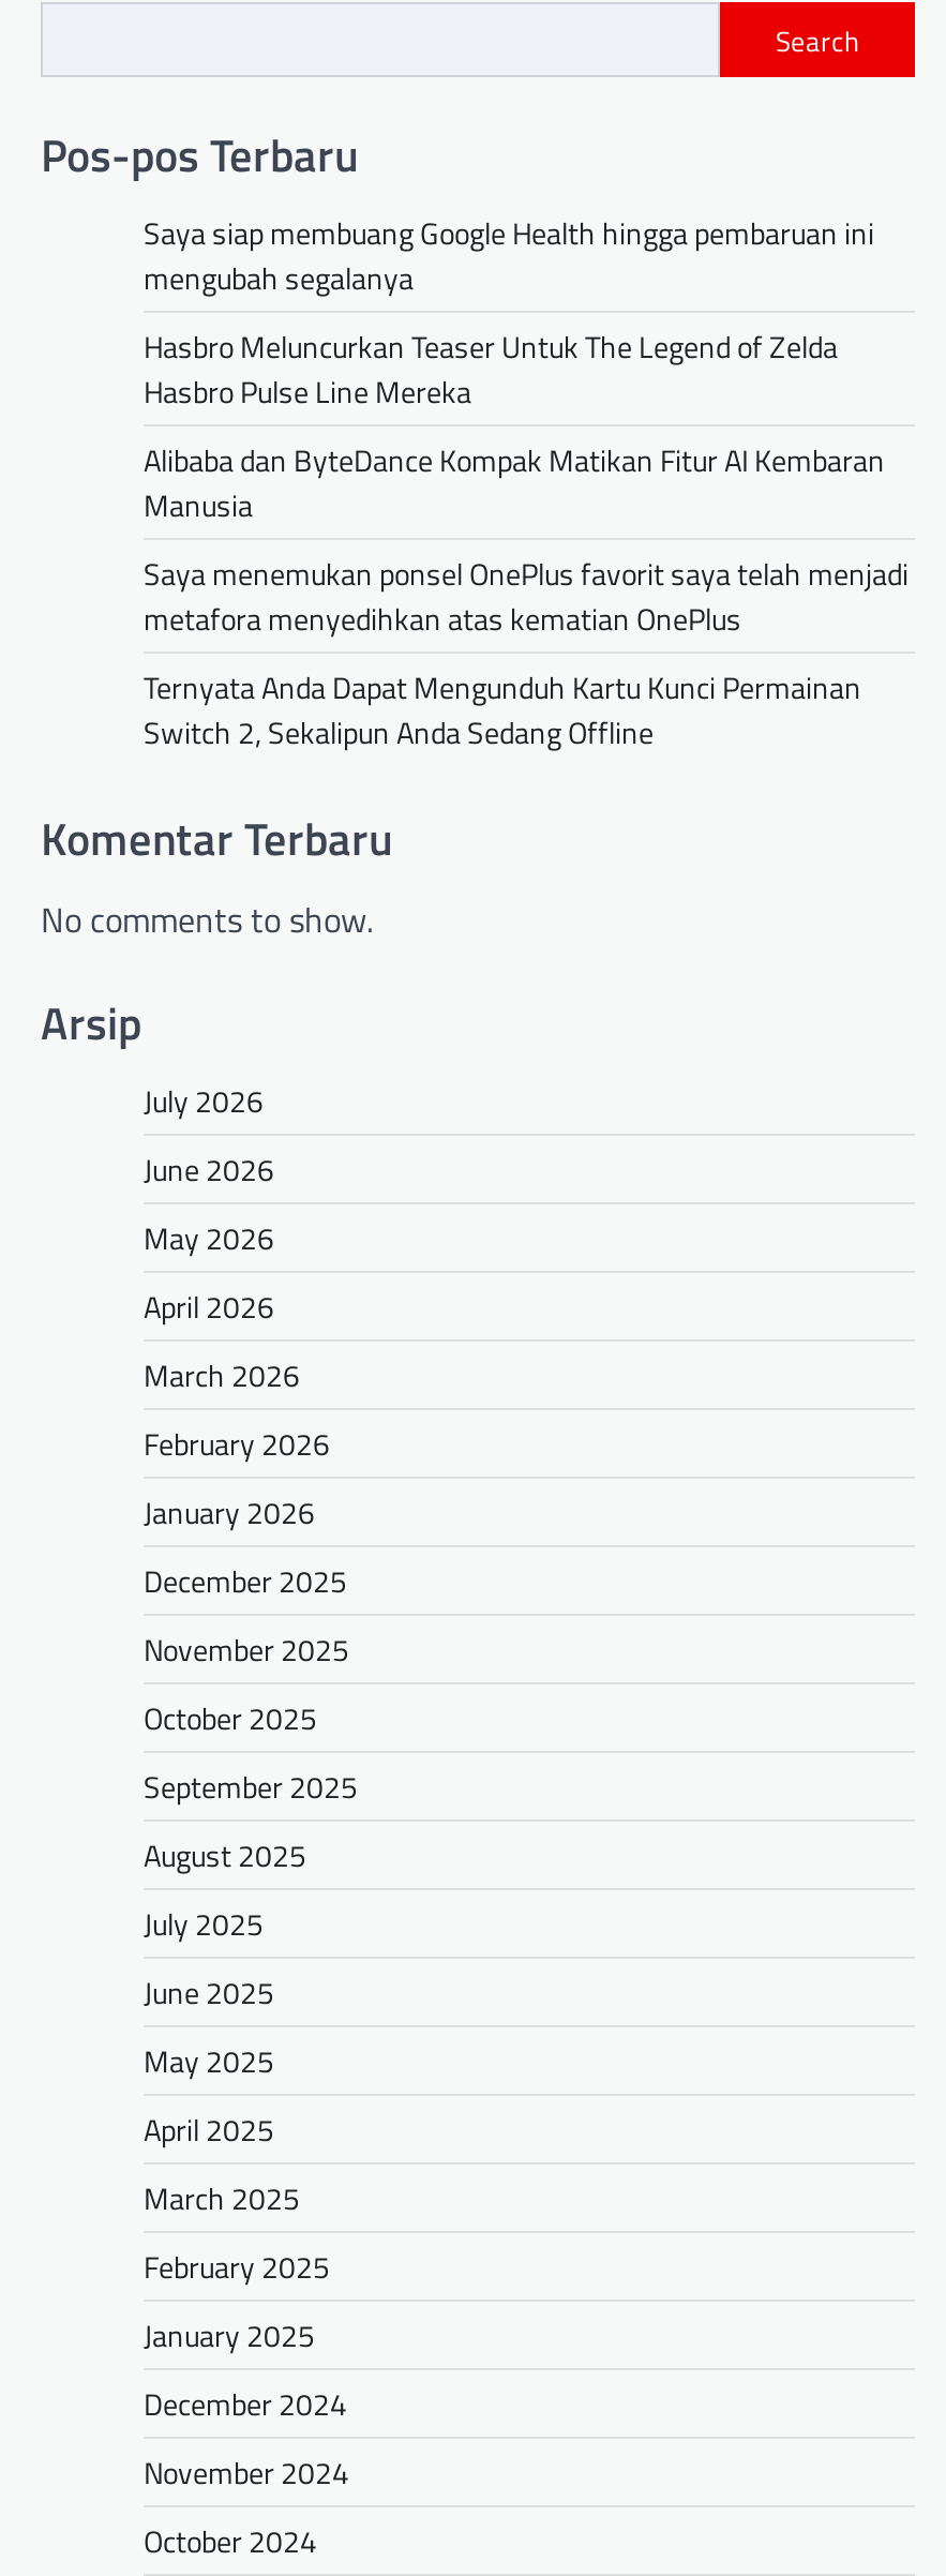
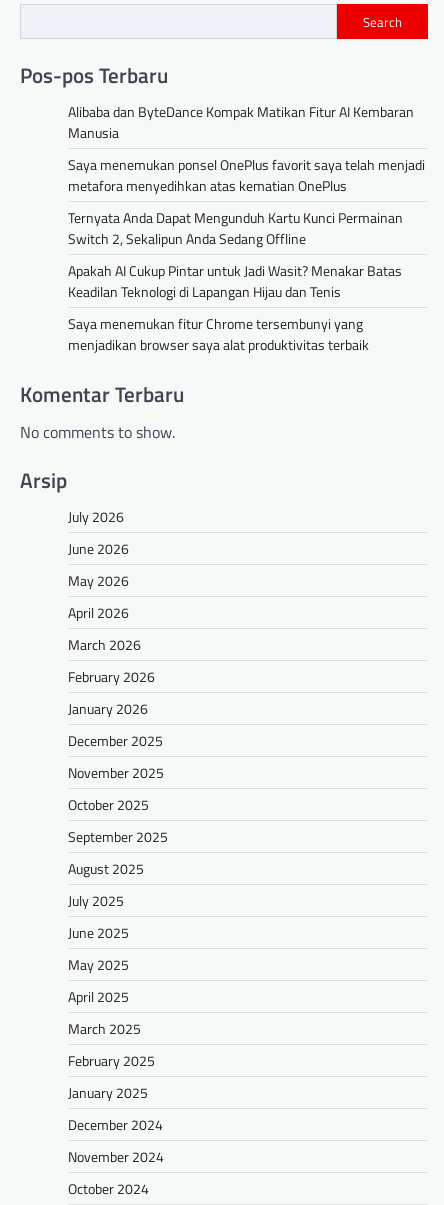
- Saya siap membuang Google Health hingga pembaruan ini
- mengubah segalanya
- Hasbro Meluncurkan Teaser Untuk The Legend of Zelda
- Hasbro Pulse Line Mereka

moved up: Alibaba dan ByteDance Kompak Matikan Fitur AI Kembaran | Manusia | Saya menemukan ponsel OnePlus favorit saya telah menjadi | metafora menyedihkan atas kematian OnePlus | Ternyata Anda Dapat Mengunduh Kartu Kunci Permainan | Switch 2, Sekalipun Anda Sedang Offline

+ Apakah AI Cukup Pintar untuk Jadi Wasit? Menakar Batas
+ Keadilan Teknologi di Lapangan Hijau dan Tenis
+ Saya menemukan fitur Chrome tersembunyi yang
+ menjadikan browser saya alat produktivitas terbaik
